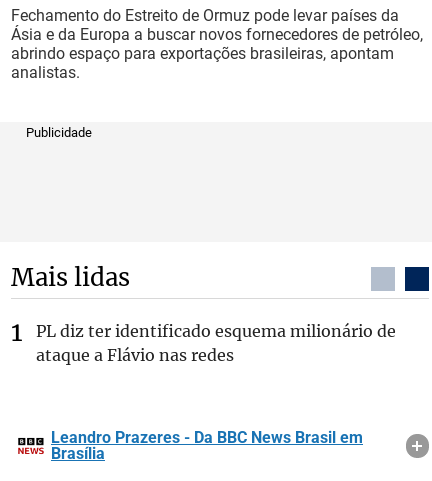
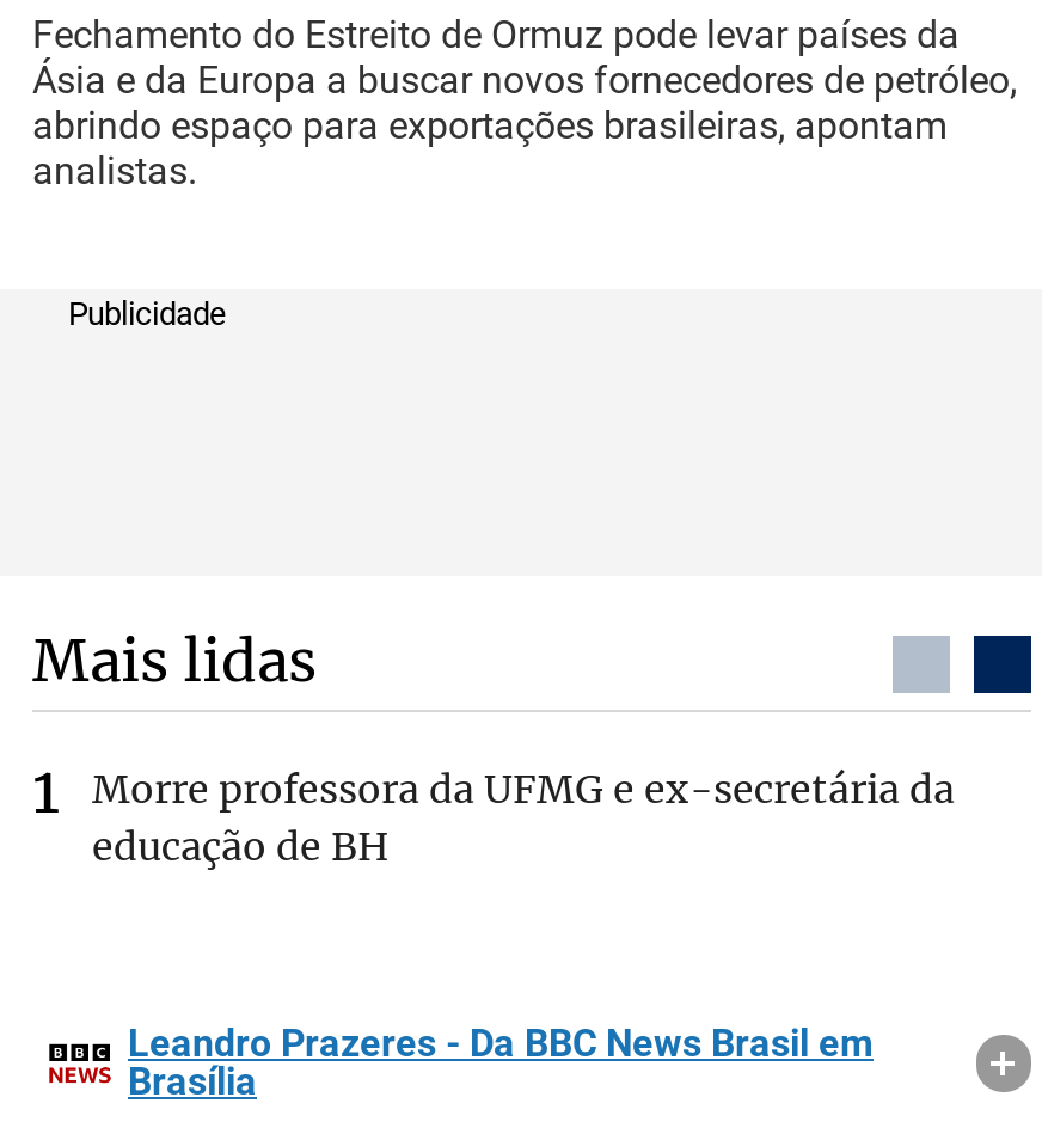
- PL diz ter identificado esquema milionário de
- ataque a Flávio nas redes
+ Morre professora da UFMG e ex-secretária da
+ educação de BH
